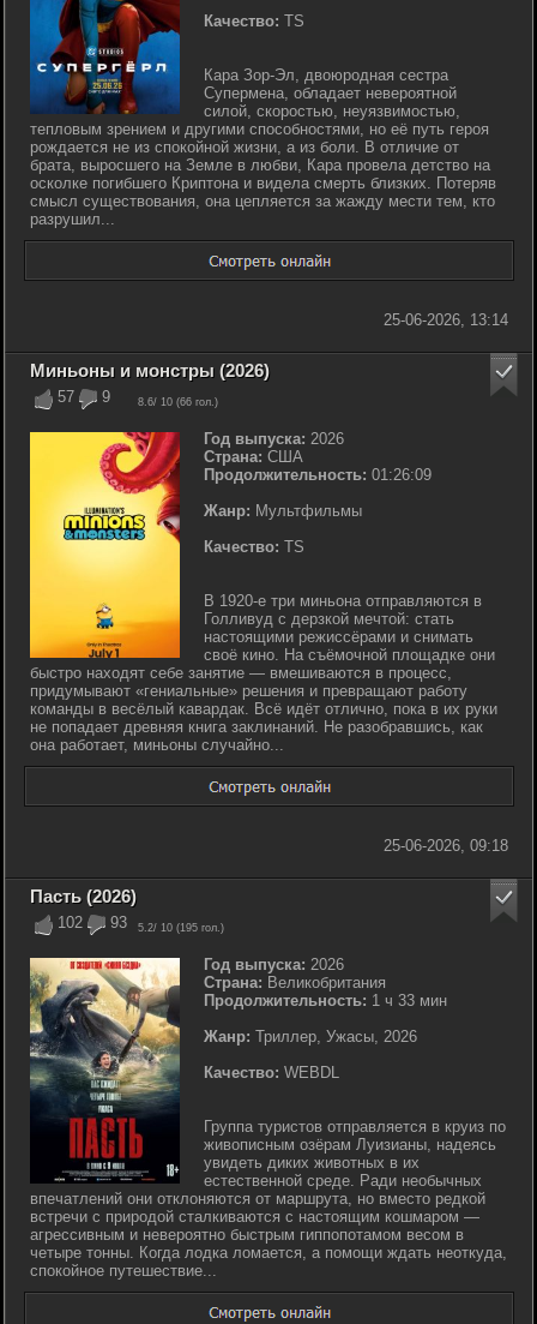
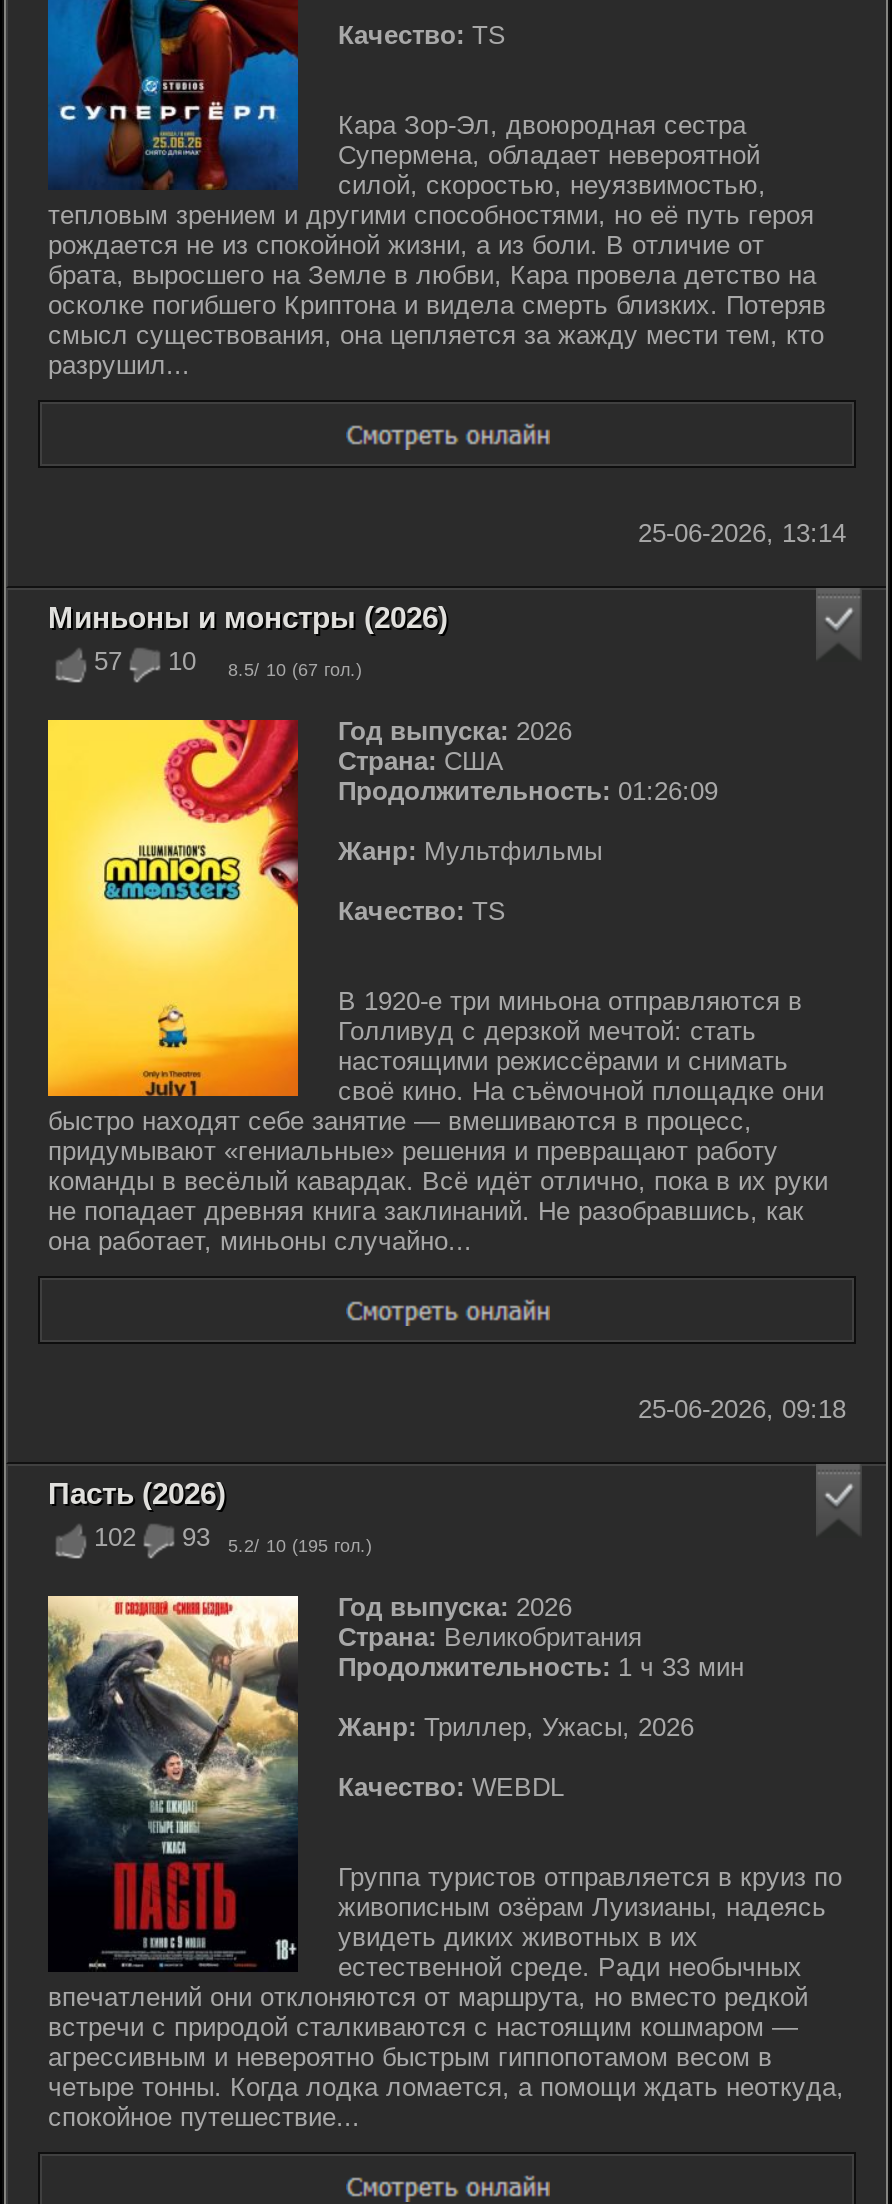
- 9
+ 10

- 8.6/ 10 (66 гол.)
+ 8.5/ 10 (67 гол.)
